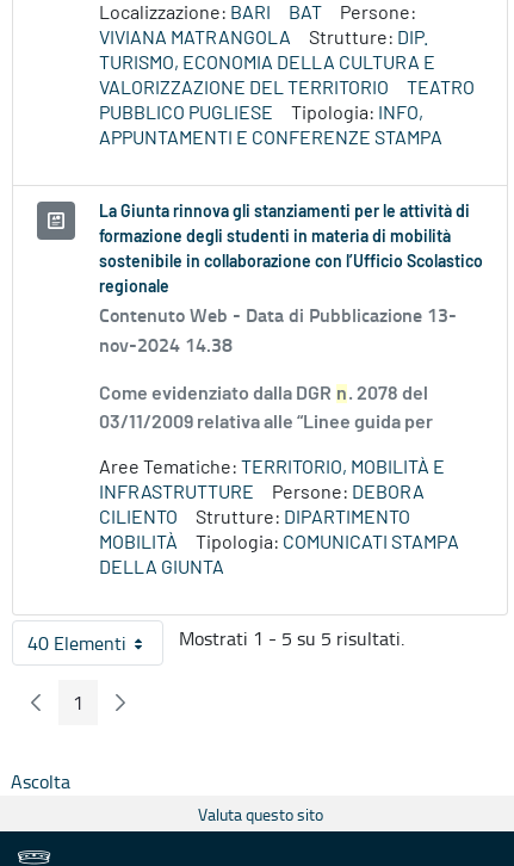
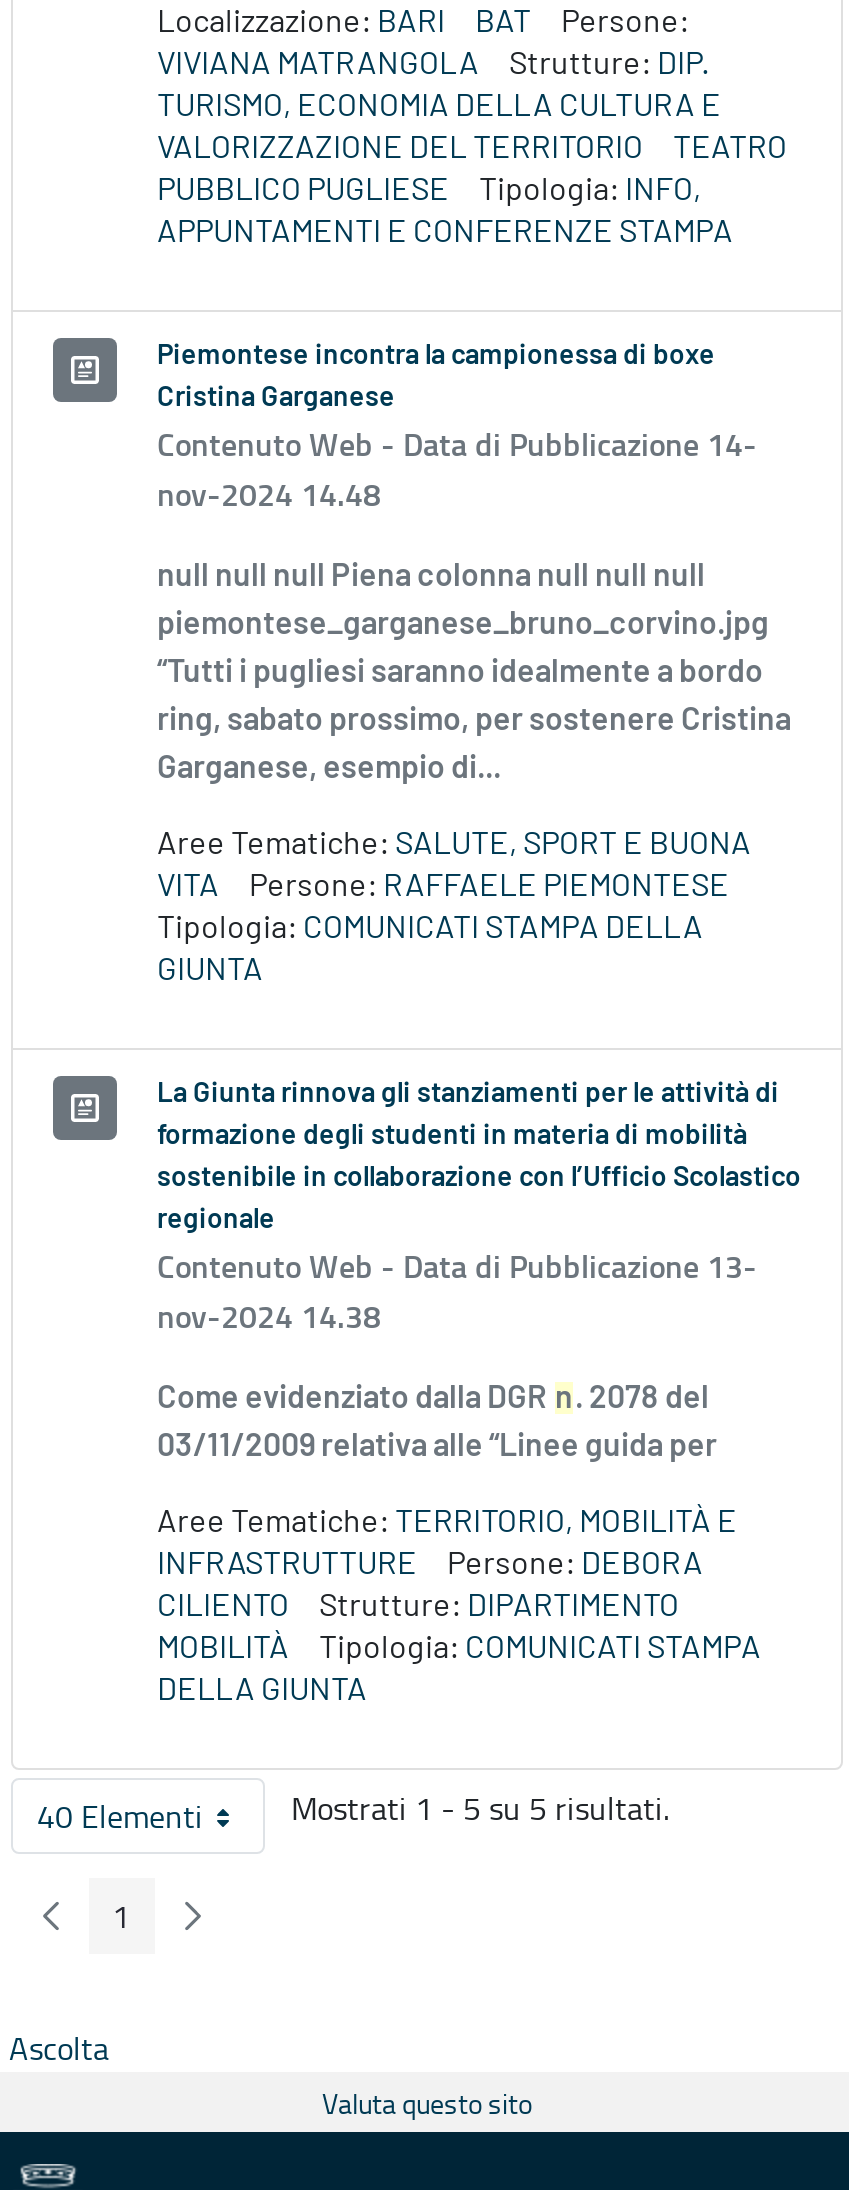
+ Piemontese incontra la campionessa di boxe
+ Cristina Garganese
+ Contenuto Web - Data di Pubblicazione 14-
+ nov-2024 14.48
+ null null null Piena colonna null null null
+ piemontese_garganese_bruno_corvino.jpg
+ “Tutti i pugliesi saranno idealmente a bordo
+ ring, sabato prossimo, per sostenere Cristina
+ Garganese, esempio di...
+ Aree Tematiche: SALUTE, SPORT E BUONA
+ VITA
+ Persone: RAFFAELE PIEMONTESE
+ Tipologia: COMUNICATI STAMPA DELLA
+ GIUNTA
